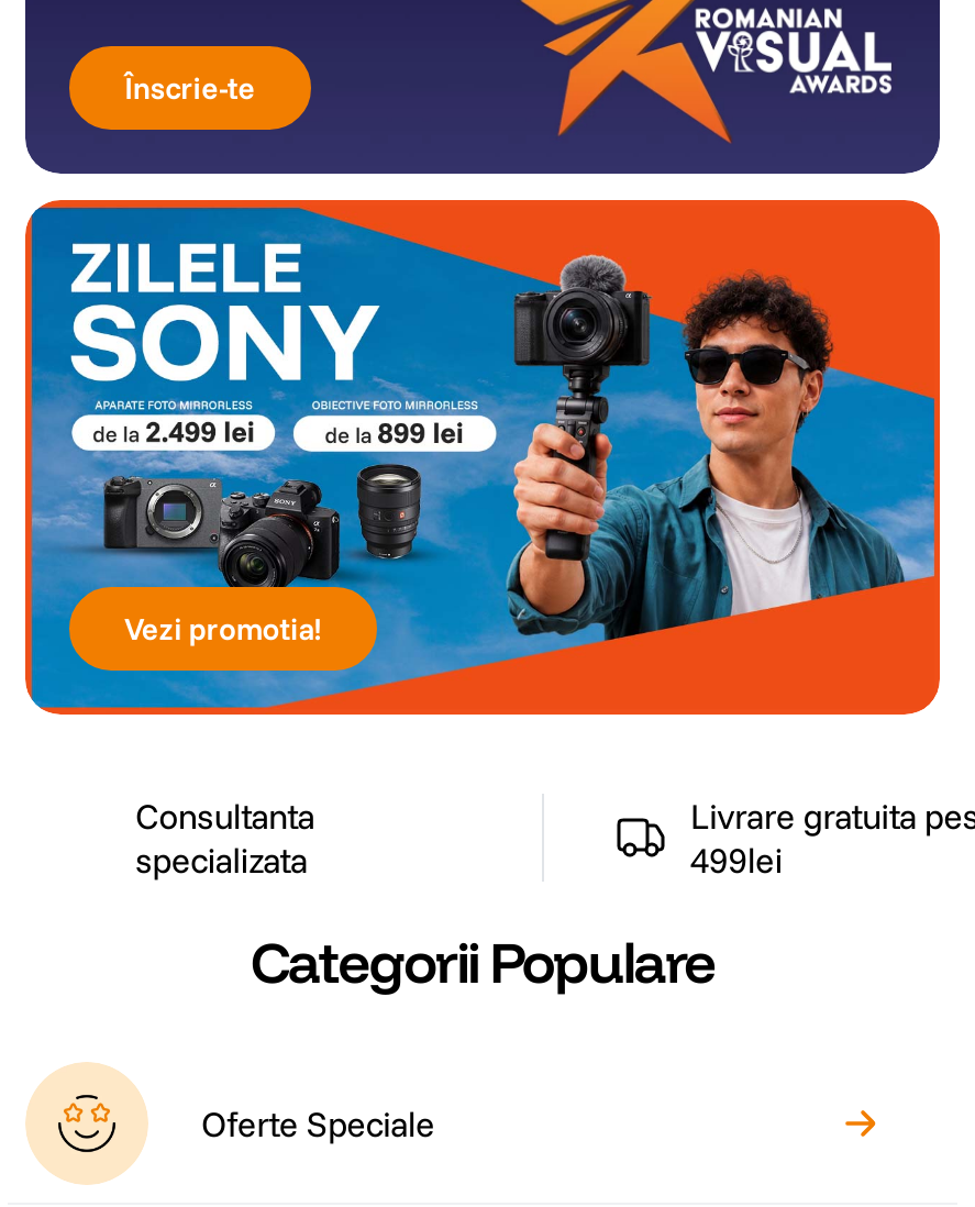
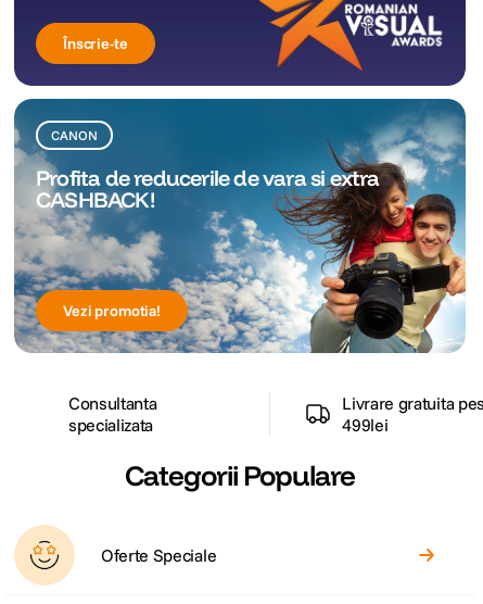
+ CANON
+ Profita de reducerile de vara si extra
+ CASHBACK!

- [image]
+ [image]
